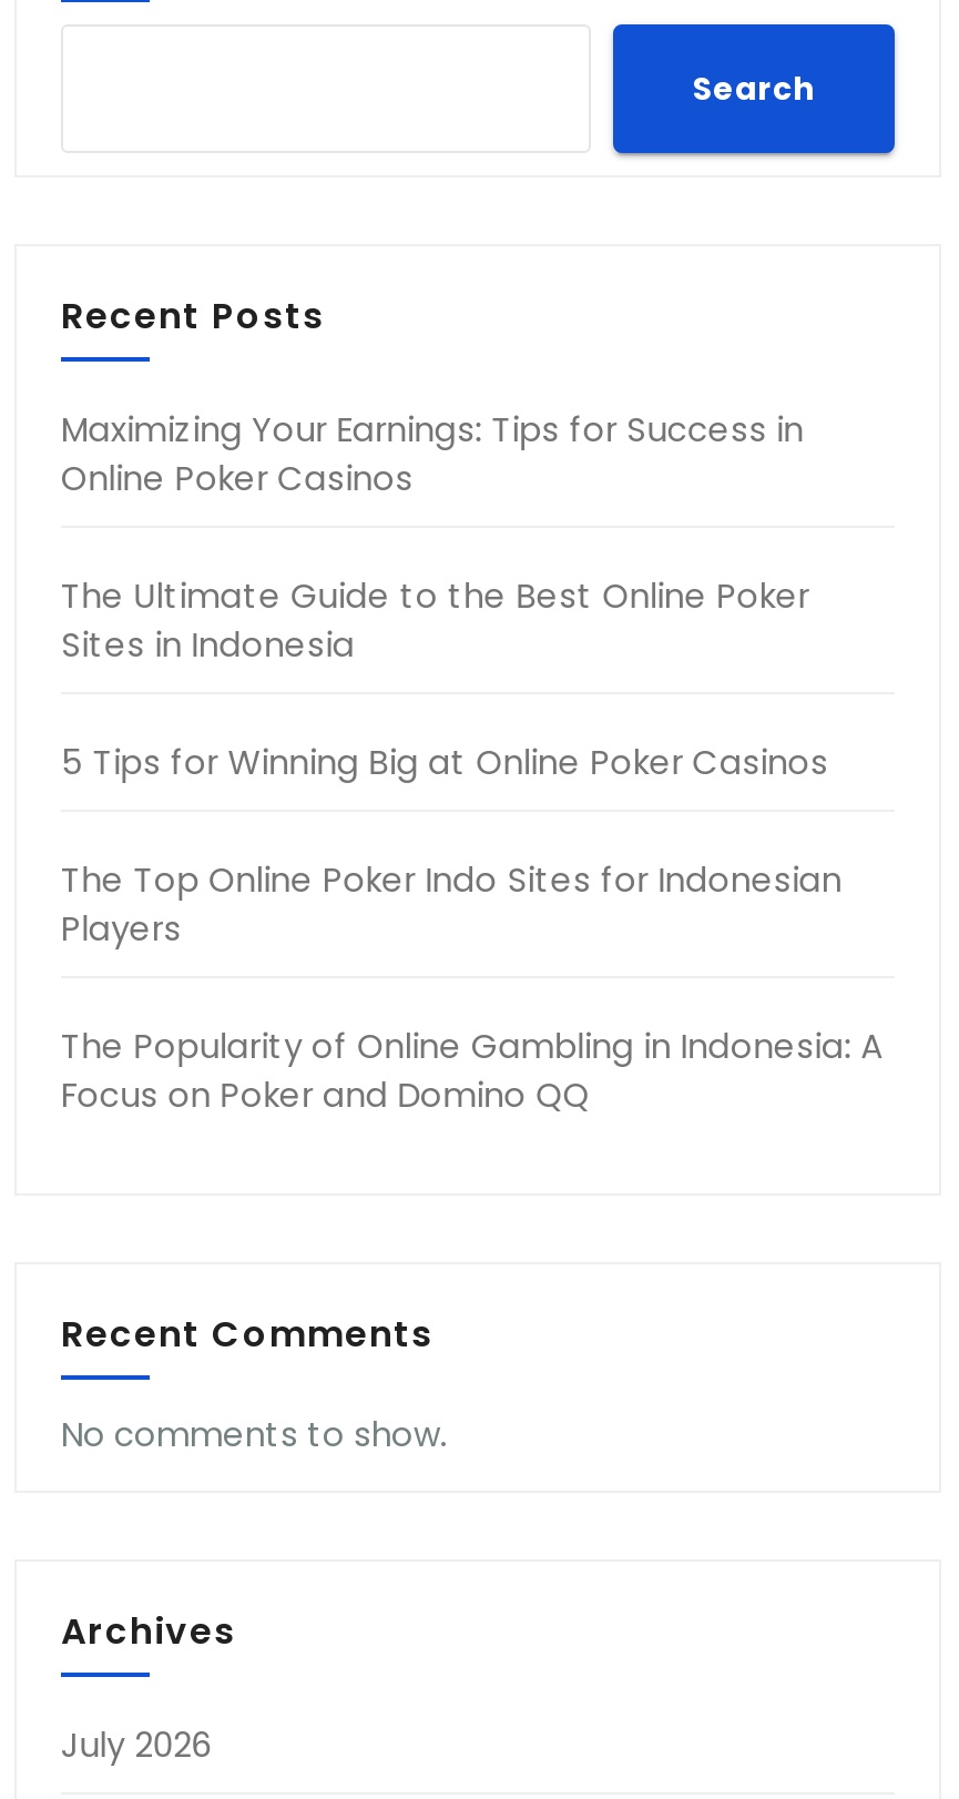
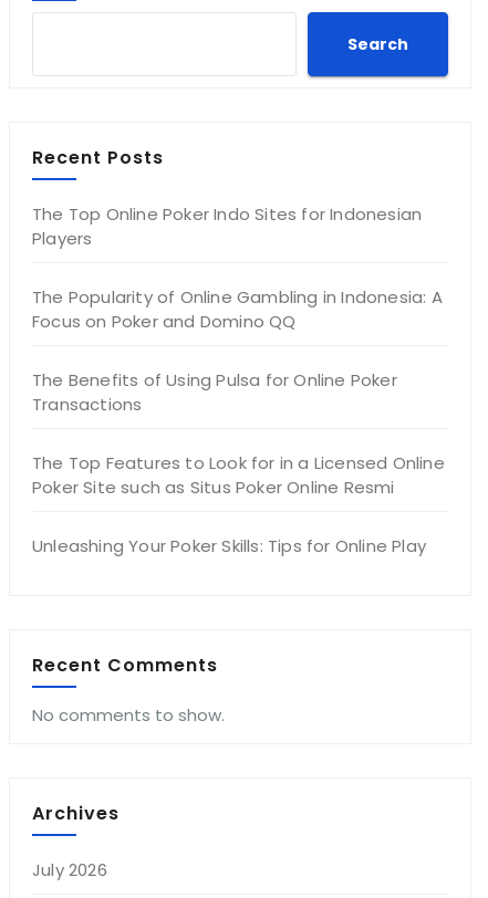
- Maximizing Your Earnings: Tips for Success in
- Online Poker Casinos
- The Ultimate Guide to the Best Online Poker
- Sites in Indonesia
- 5 Tips for Winning Big at Online Poker Casinos

moved up: The Top Online Poker Indo Sites for Indonesian | Players | The Popularity of Online Gambling in Indonesia: A | Focus on Poker and Domino QQ

+ The Benefits of Using Pulsa for Online Poker
+ Transactions
+ The Top Features to Look for in a Licensed Online
+ Poker Site such as Situs Poker Online Resmi
+ Unleashing Your Poker Skills: Tips for Online Play
